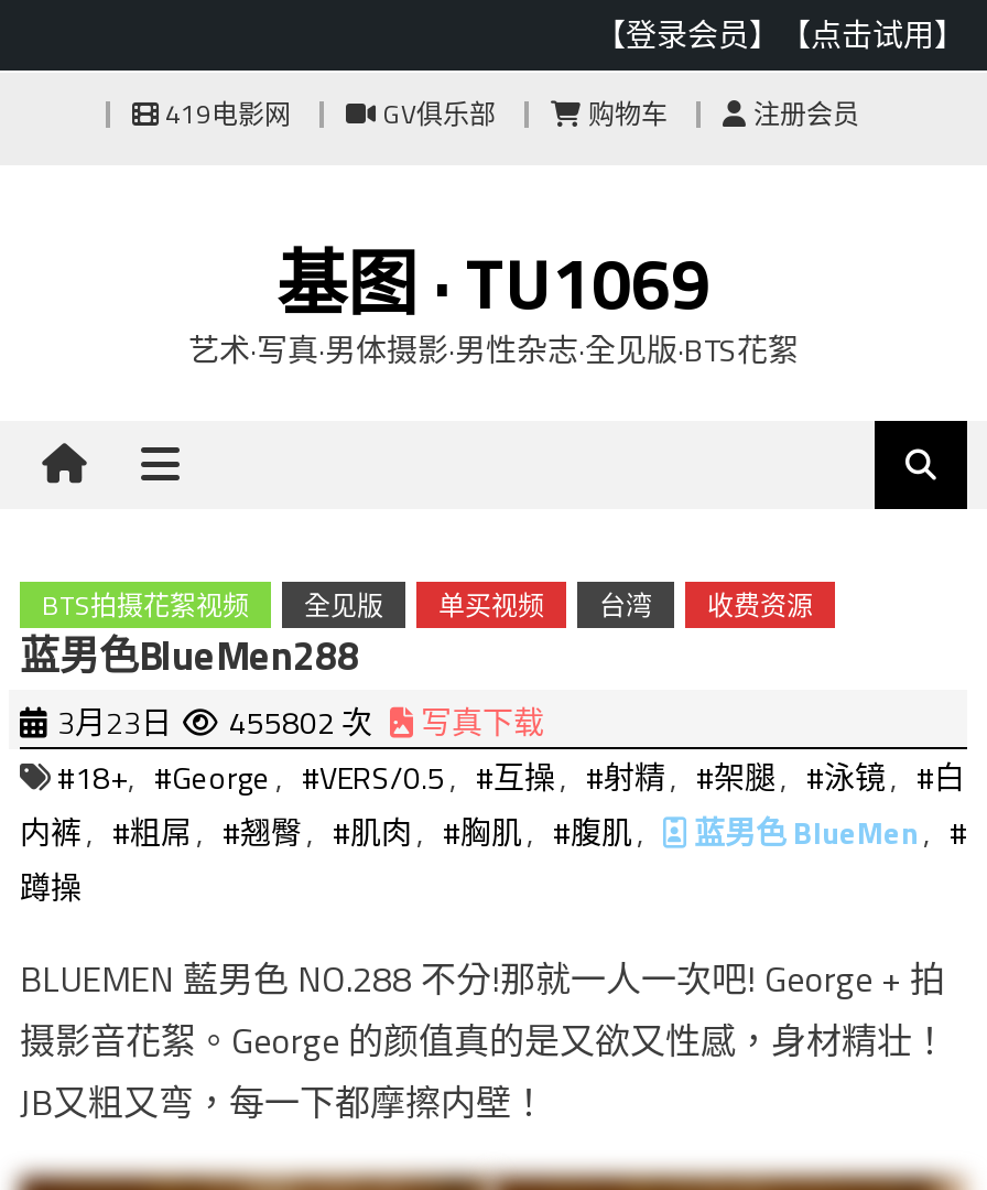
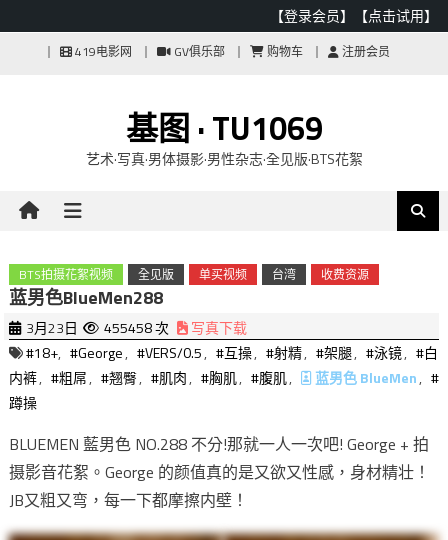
- 3月23日 455802 次 写真下载
+ 3月23日 455458 次 写真下载
